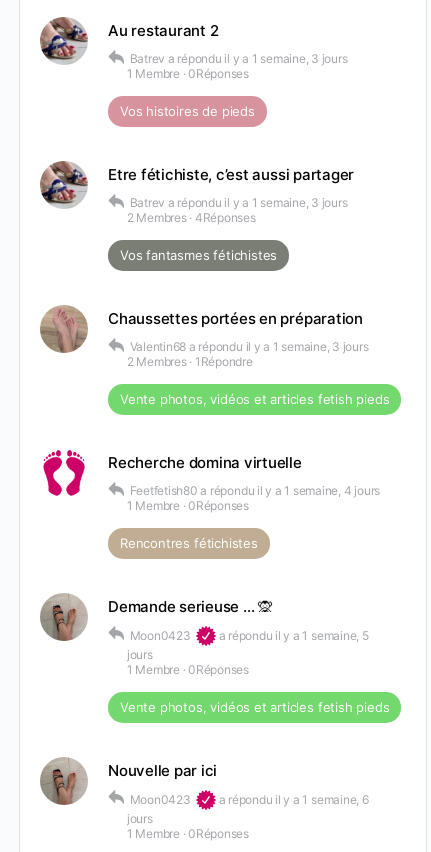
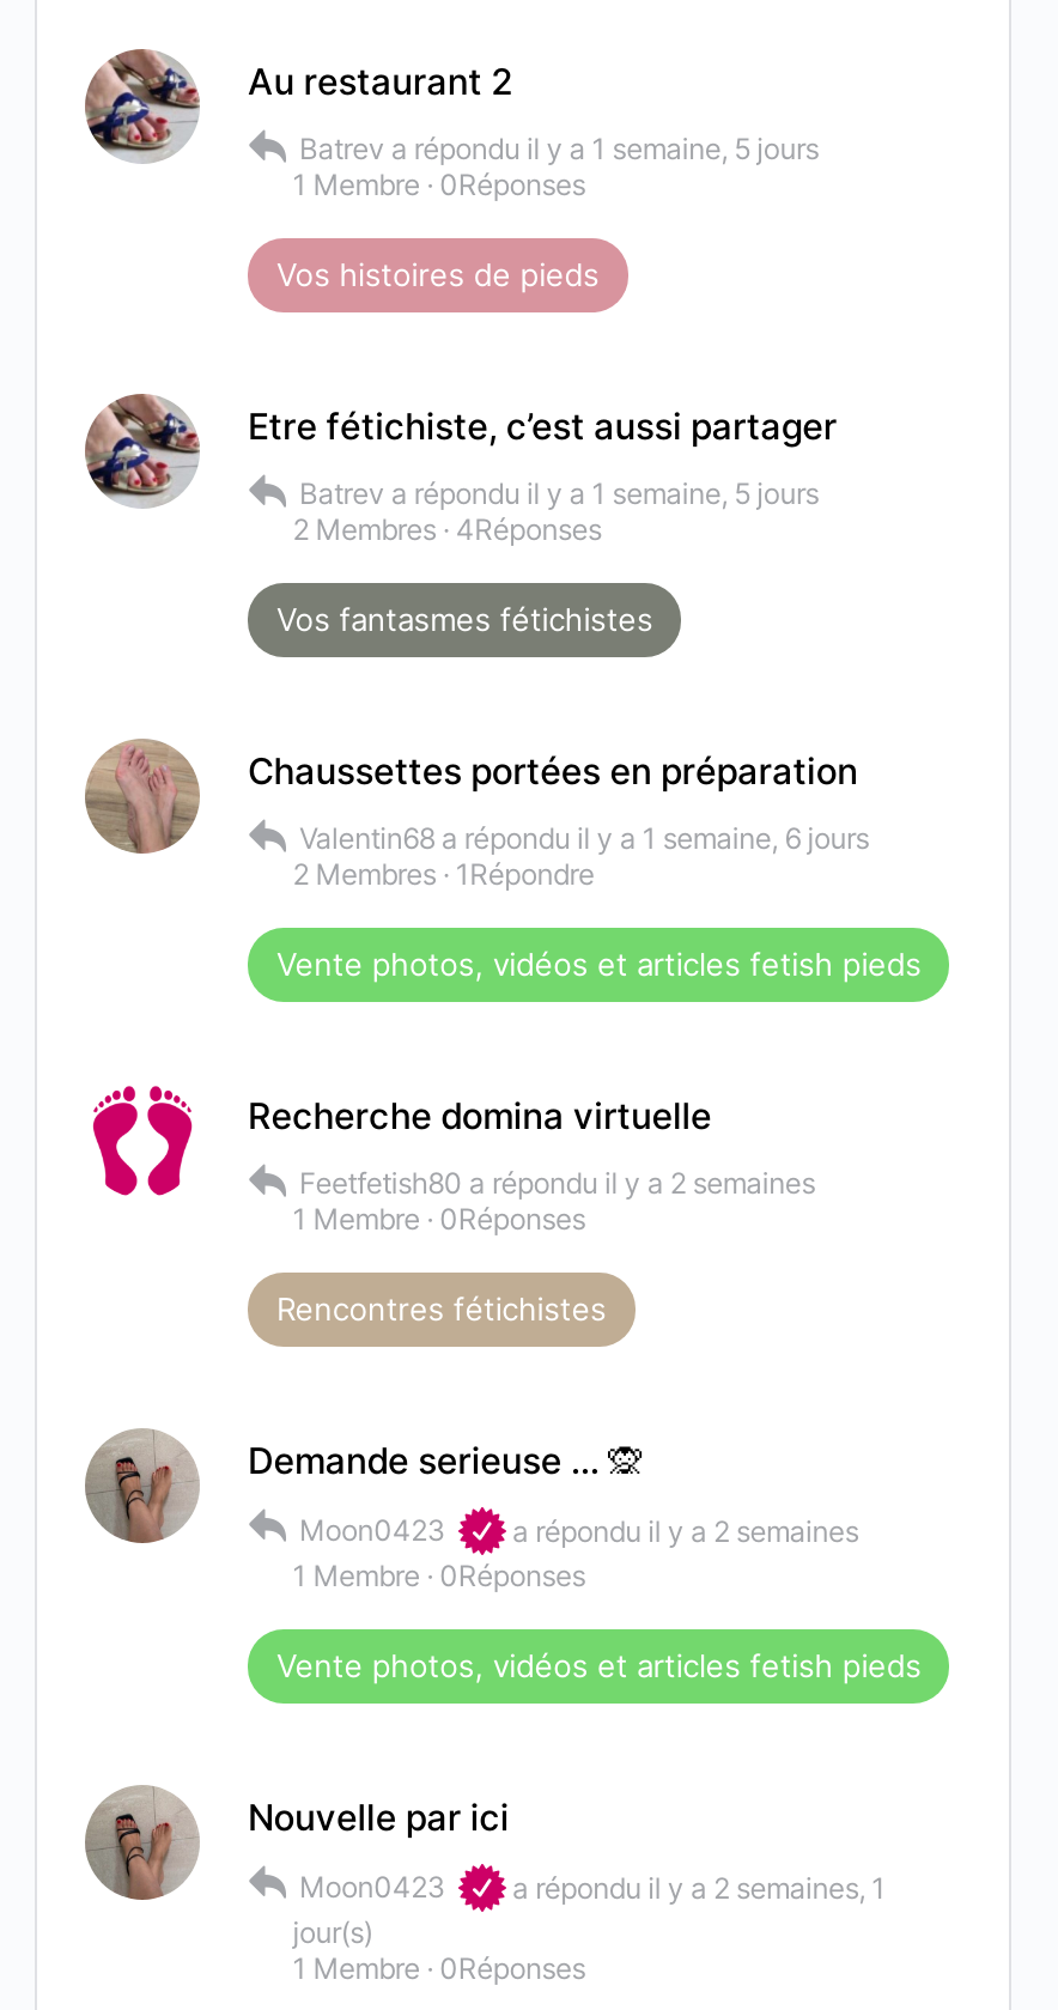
- Batrev a répondu il y a 1 semaine, 3 jours
+ Batrev a répondu il y a 1 semaine, 5 jours

- Batrev a répondu il y a 1 semaine, 3 jours
+ Batrev a répondu il y a 1 semaine, 5 jours

- Valentin68 a répondu il y a 1 semaine, 3 jours
+ Valentin68 a répondu il y a 1 semaine, 6 jours

- Feetfetish80 a répondu il y a 1 semaine, 4 jours
+ Feetfetish80 a répondu il y a 2 semaines

- a répondu il y a 1 semaine, 5
- jours
+ a répondu il y a 2 semaines

- a répondu il y a 1 semaine, 6
- jours
+ a répondu il y a 2 semaines, 1
+ jour(s)
